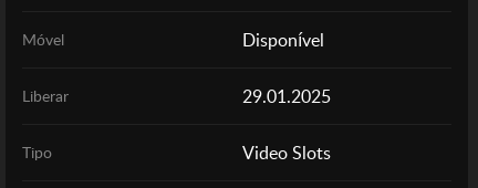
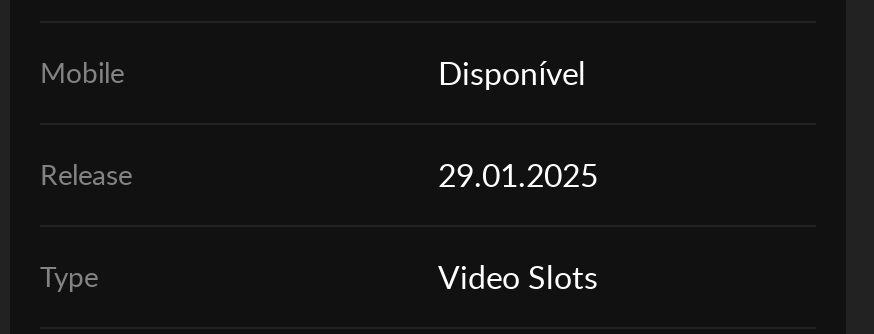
- Móvel
+ Mobile

- Liberar
+ Release

- Tipo
+ Type
